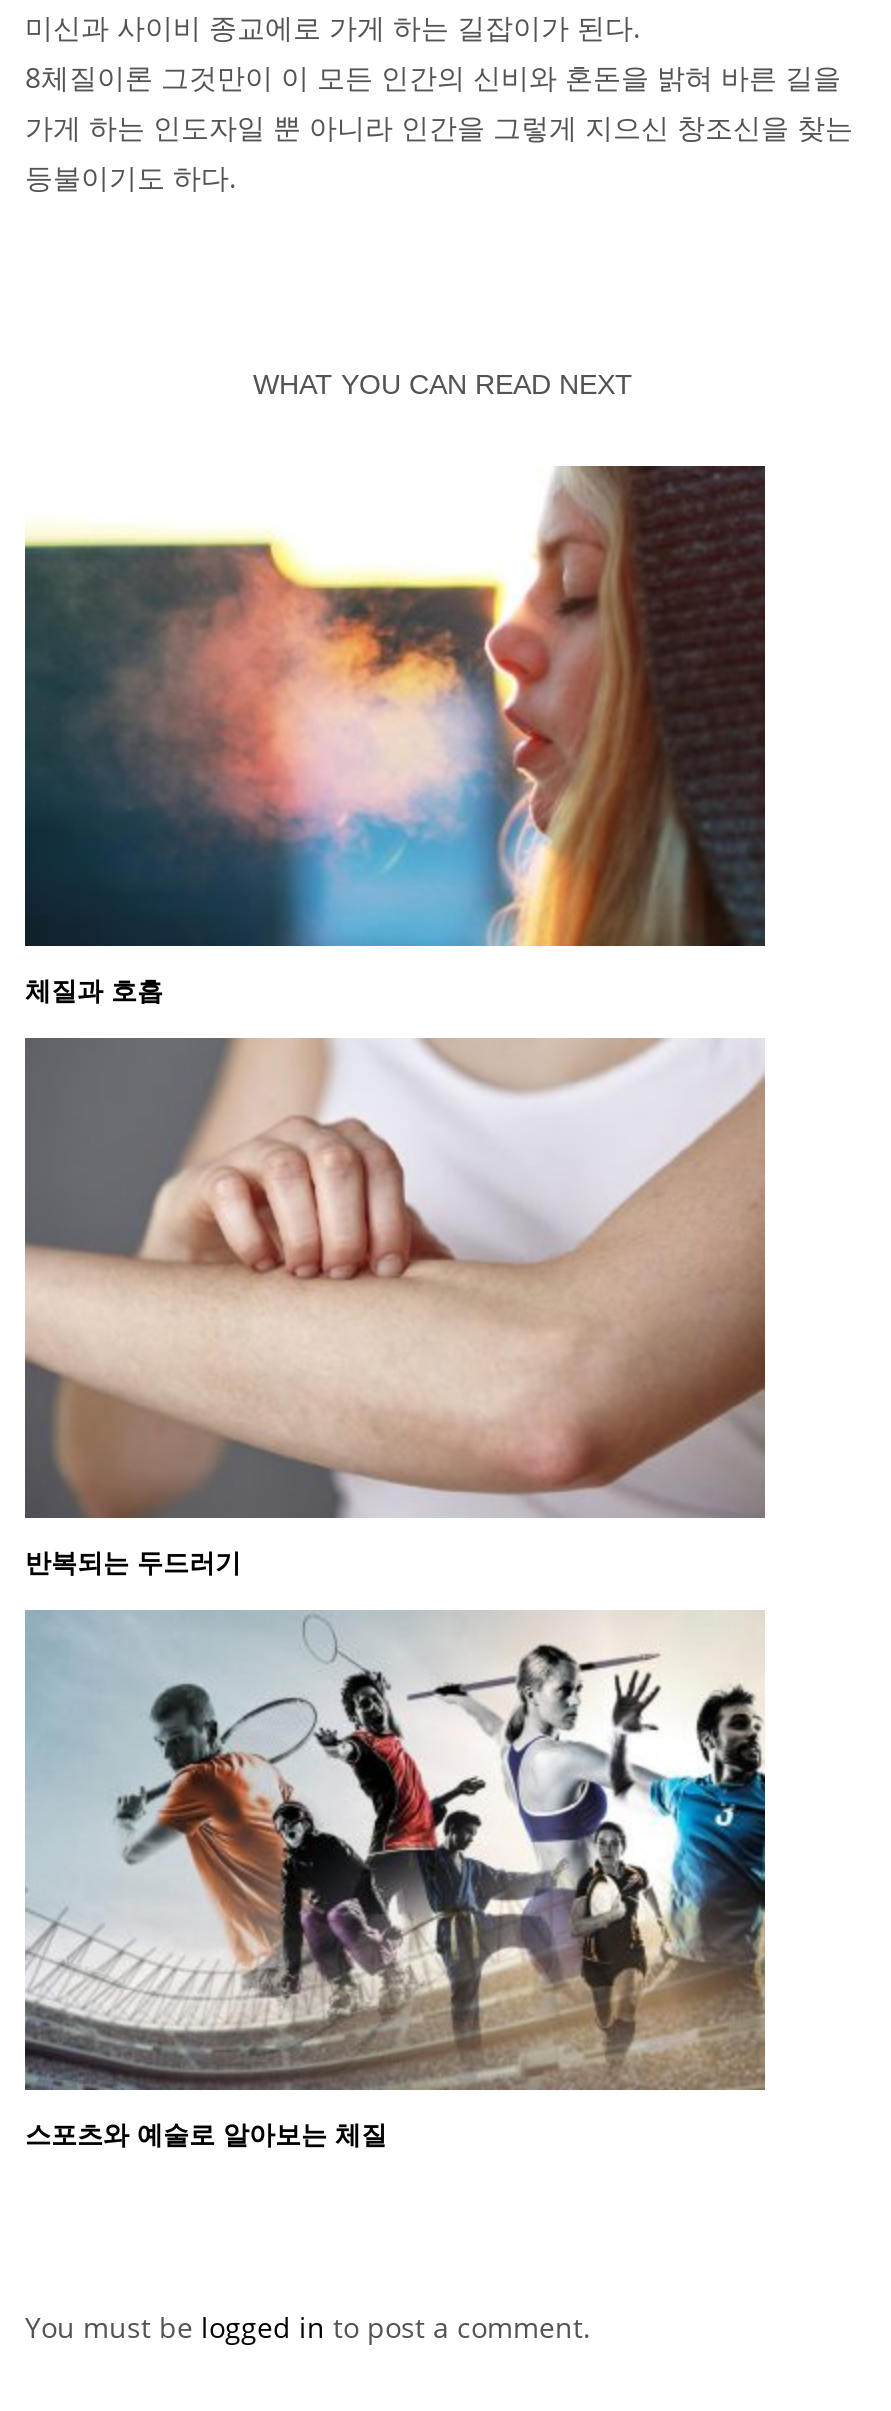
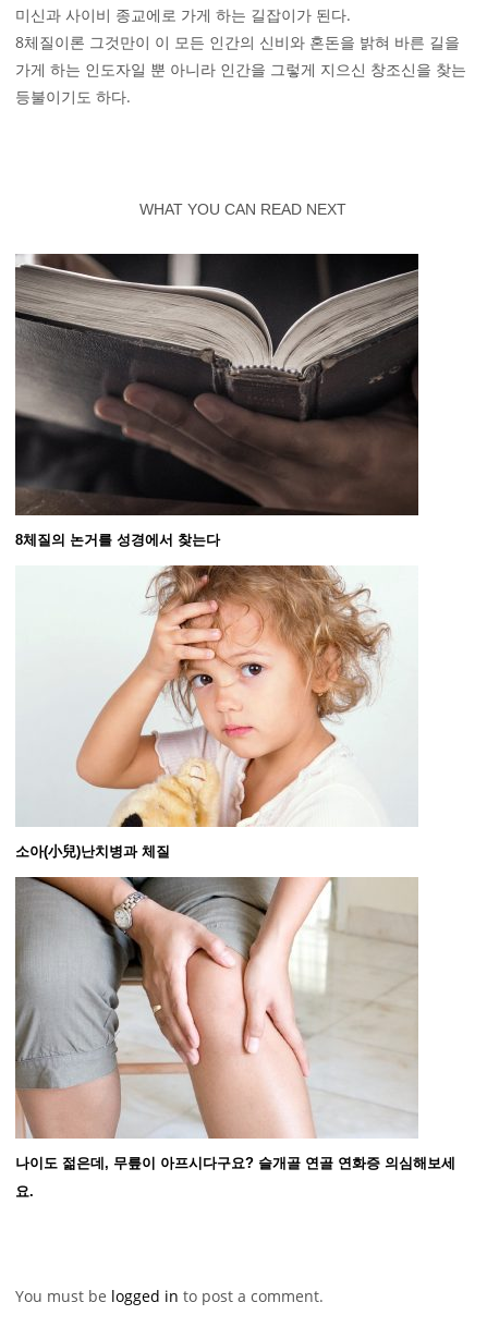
- [image]
- 체질과 호흡
+ [image]
+ 8체질의 논거를 성경에서 찾는다

- [image]
- 반복되는 두드러기
+ [image]
+ 소아(小兒)난치병과 체질

- [image]
- 스포츠와 예술로 알아보는 체질
+ [image]
+ 나이도 젊은데, 무릎이 아프시다구요? 슬개골 연골 연화증 의심해보세
+ 요.
